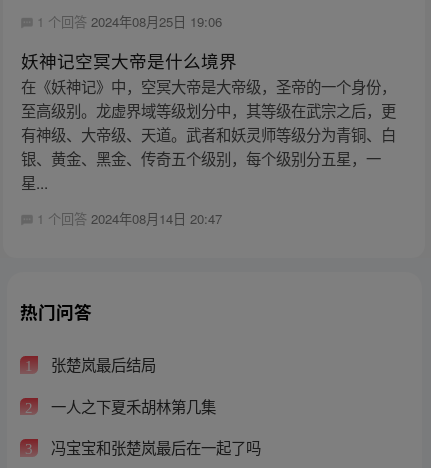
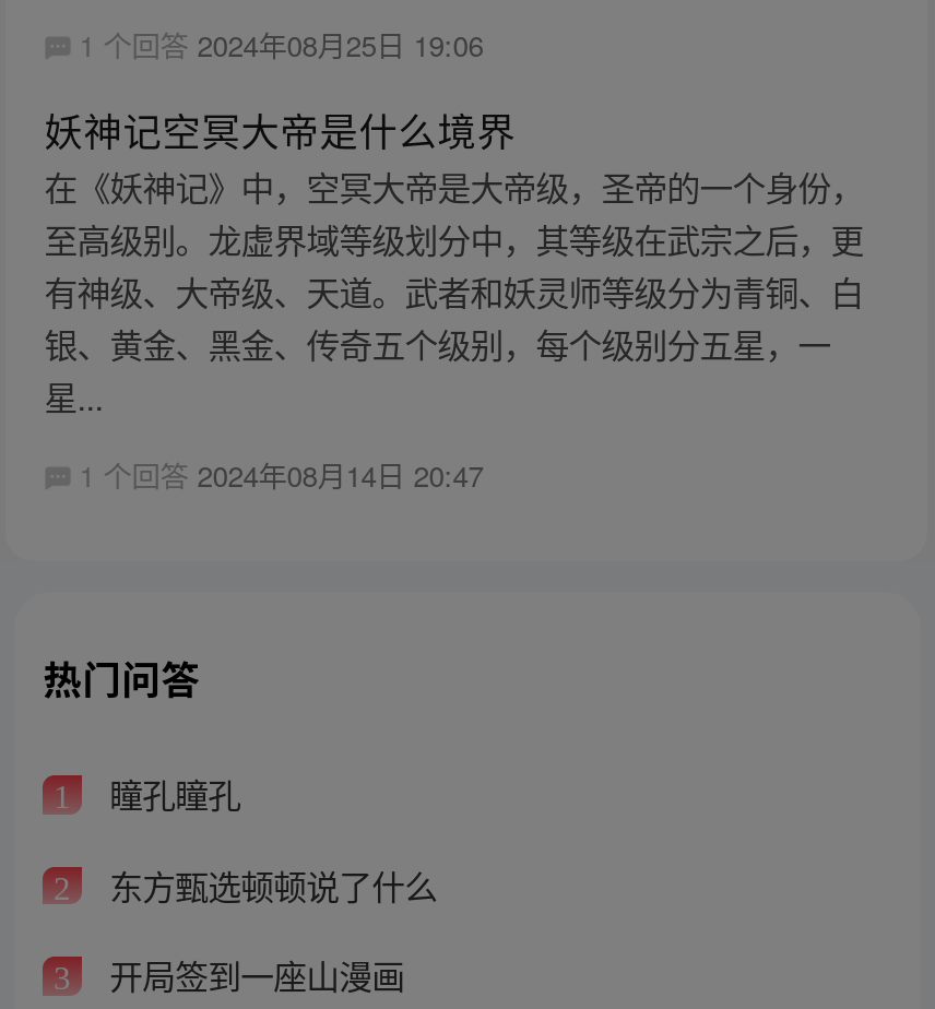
- 张楚岚最后结局
+ 瞳孔瞳孔

- 一人之下夏禾胡林第几集
+ 东方甄选顿顿说了什么

- 冯宝宝和张楚岚最后在一起了吗
+ 开局签到一座山漫画
